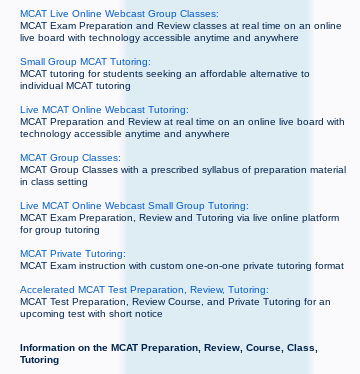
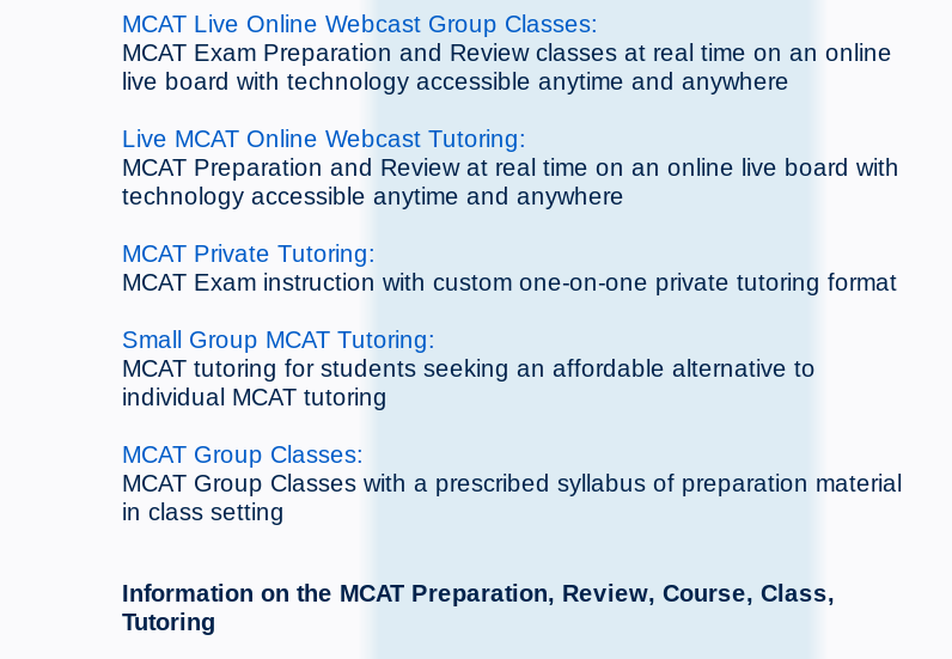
moved down: Small Group MCAT Tutoring: | MCAT tutoring for students seeking an affordable alternative to | individual MCAT tutoring

moved up: Live MCAT Online Webcast Tutoring: | MCAT Preparation and Review at real time on an online live board with | technology accessible anytime and anywhere

moved down: MCAT Group Classes: | MCAT Group Classes with a prescribed syllabus of preparation material | in class setting

- Live MCAT Online Webcast Small Group Tutoring:
- MCAT Exam Preparation, Review and Tutoring via live online platform
- for group tutoring
- Accelerated MCAT Test Preparation, Review, Tutoring:
- MCAT Test Preparation, Review Course, and Private Tutoring for an
- upcoming test with short notice

moved up: MCAT Private Tutoring: | MCAT Exam instruction with custom one-on-one private tutoring format
